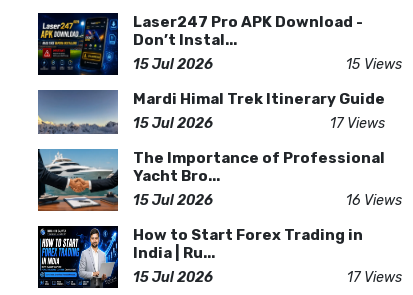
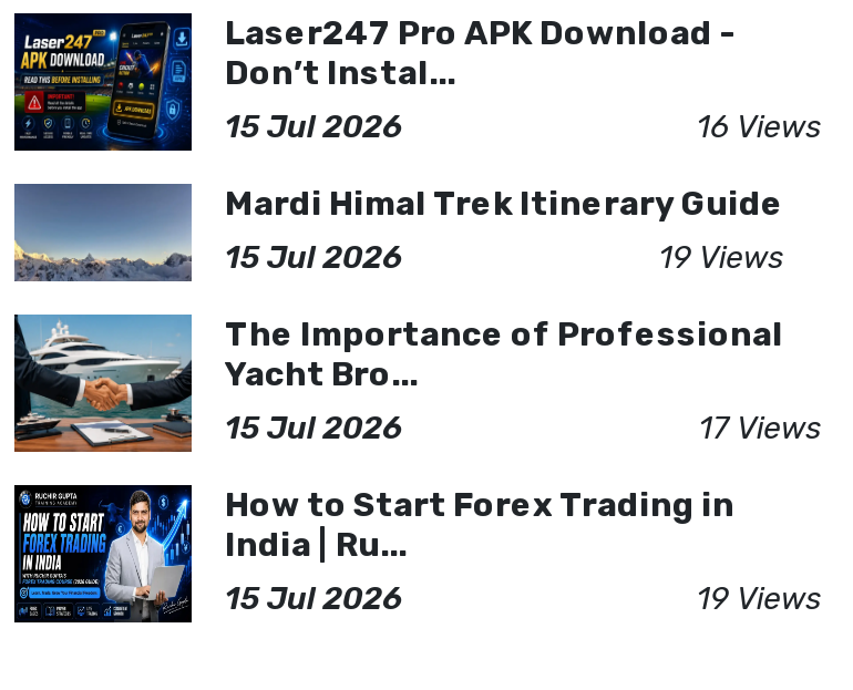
- 15 Views
+ 16 Views

- 17 Views
+ 19 Views

- 16 Views
+ 17 Views

- 17 Views
+ 19 Views
